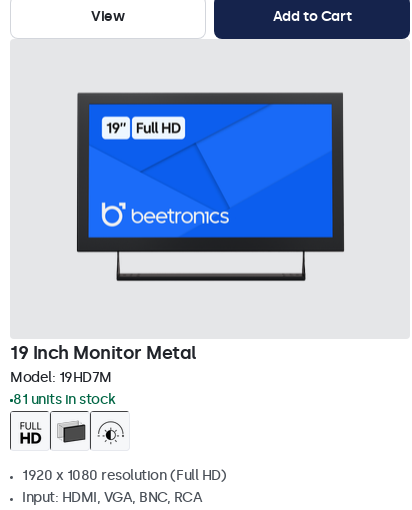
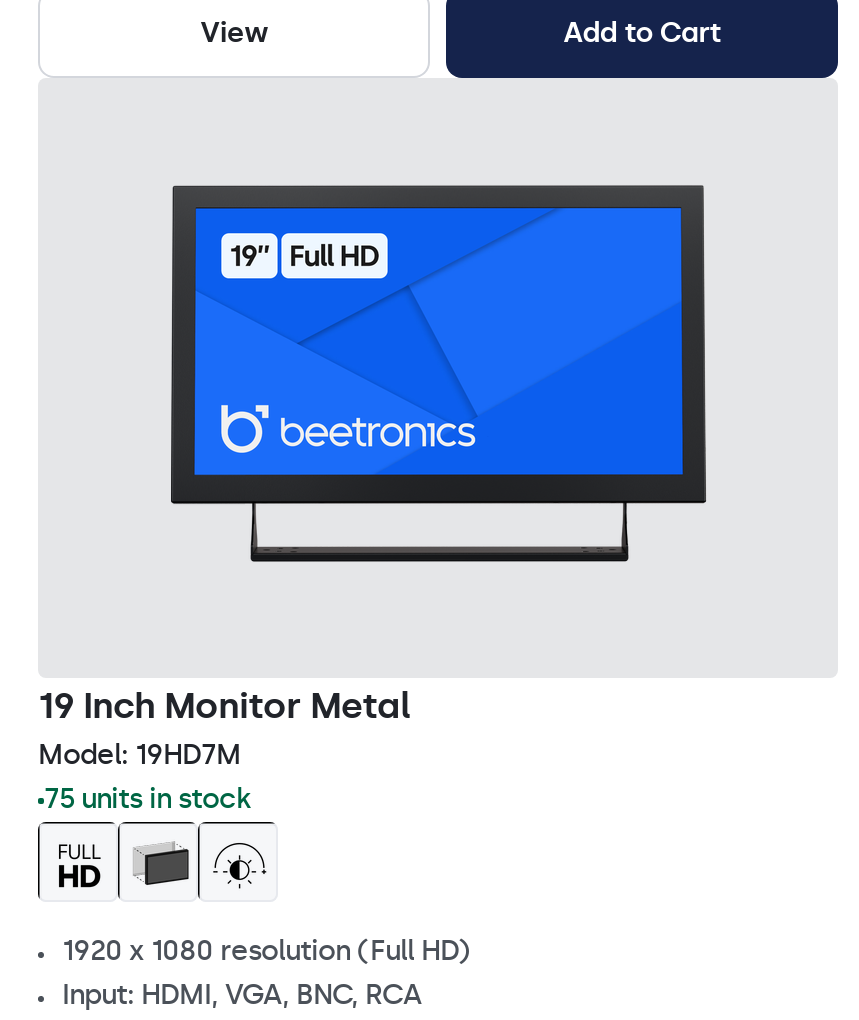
- 81 units in stock
+ 75 units in stock
